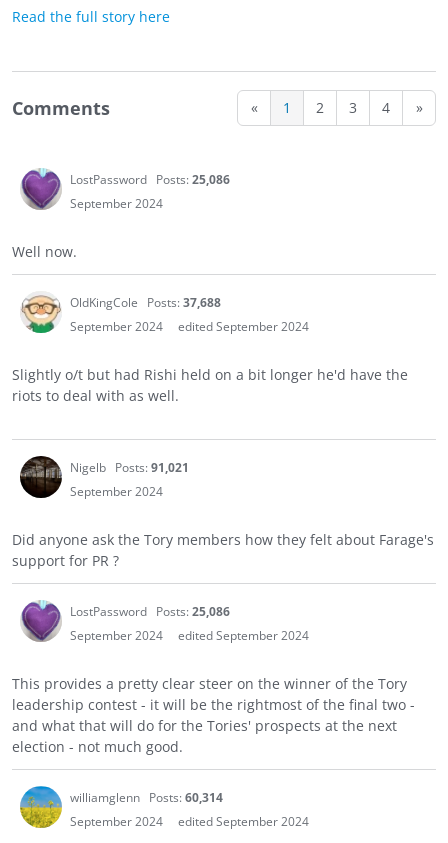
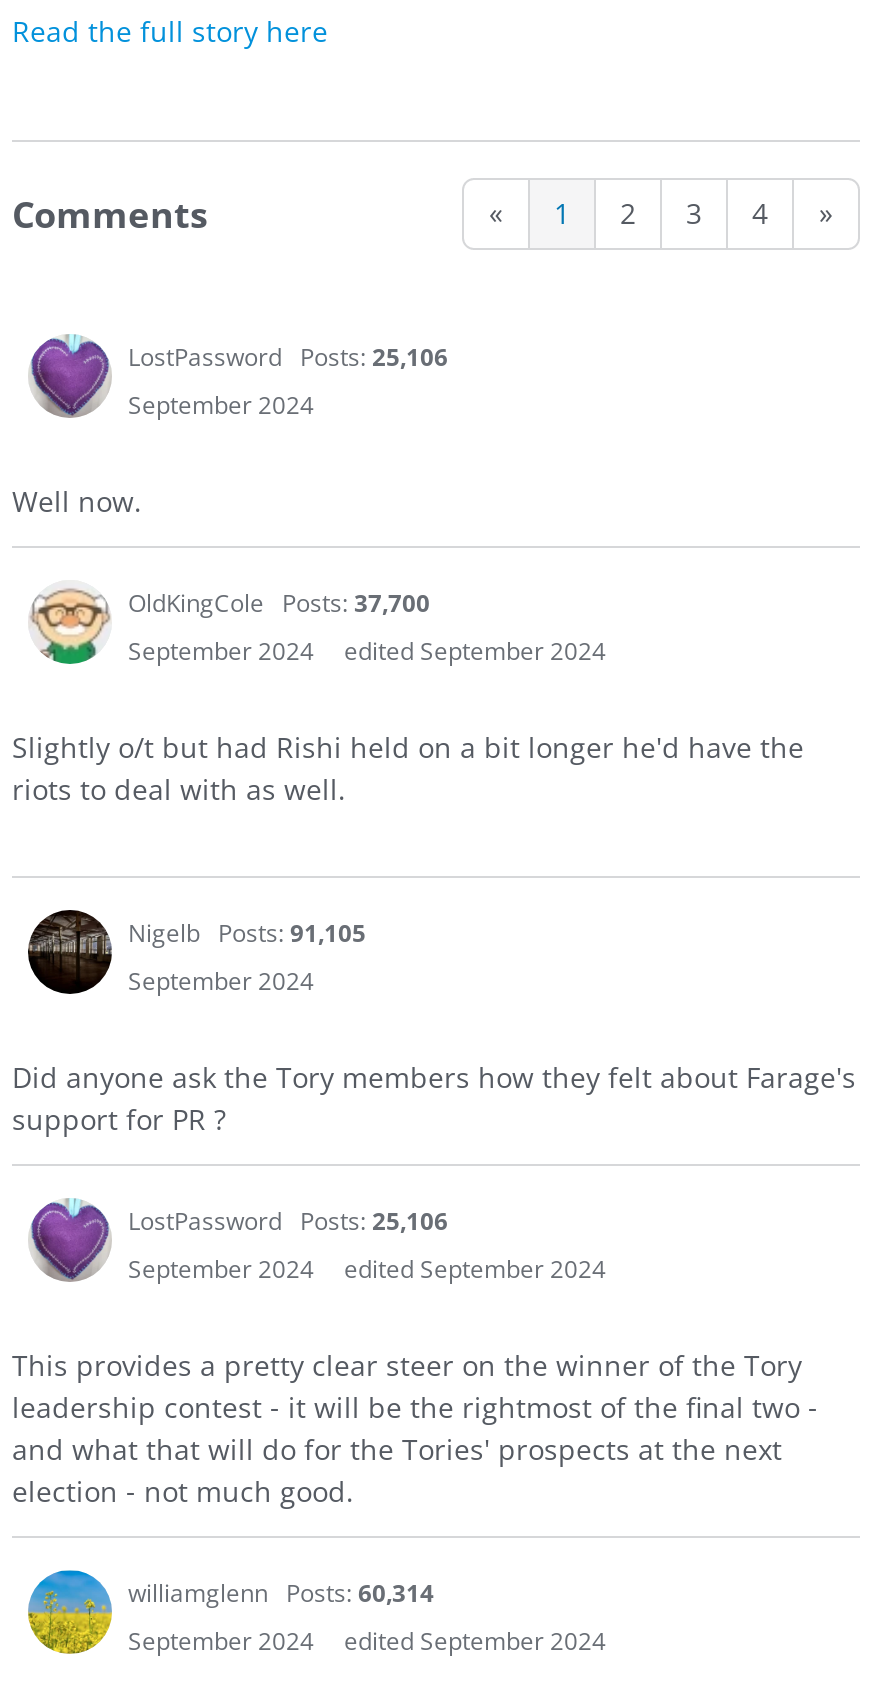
- LostPassword Posts: 25,086
+ LostPassword Posts: 25,106

- OldKingCole Posts: 37,688
+ OldKingCole Posts: 37,700

- Nigelb Posts: 91,021
+ Nigelb Posts: 91,105

- LostPassword Posts: 25,086
+ LostPassword Posts: 25,106
